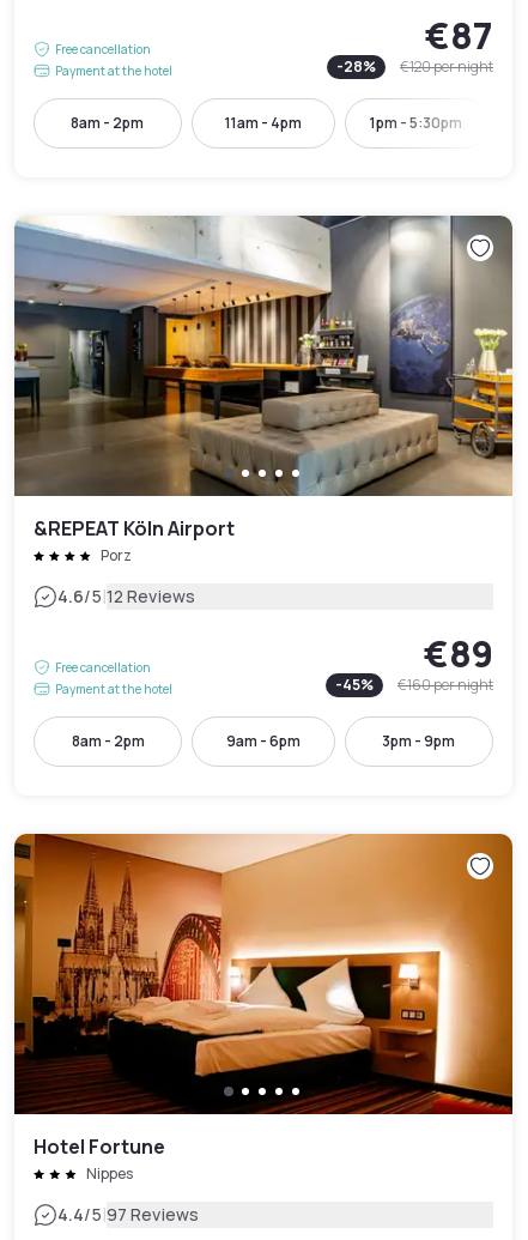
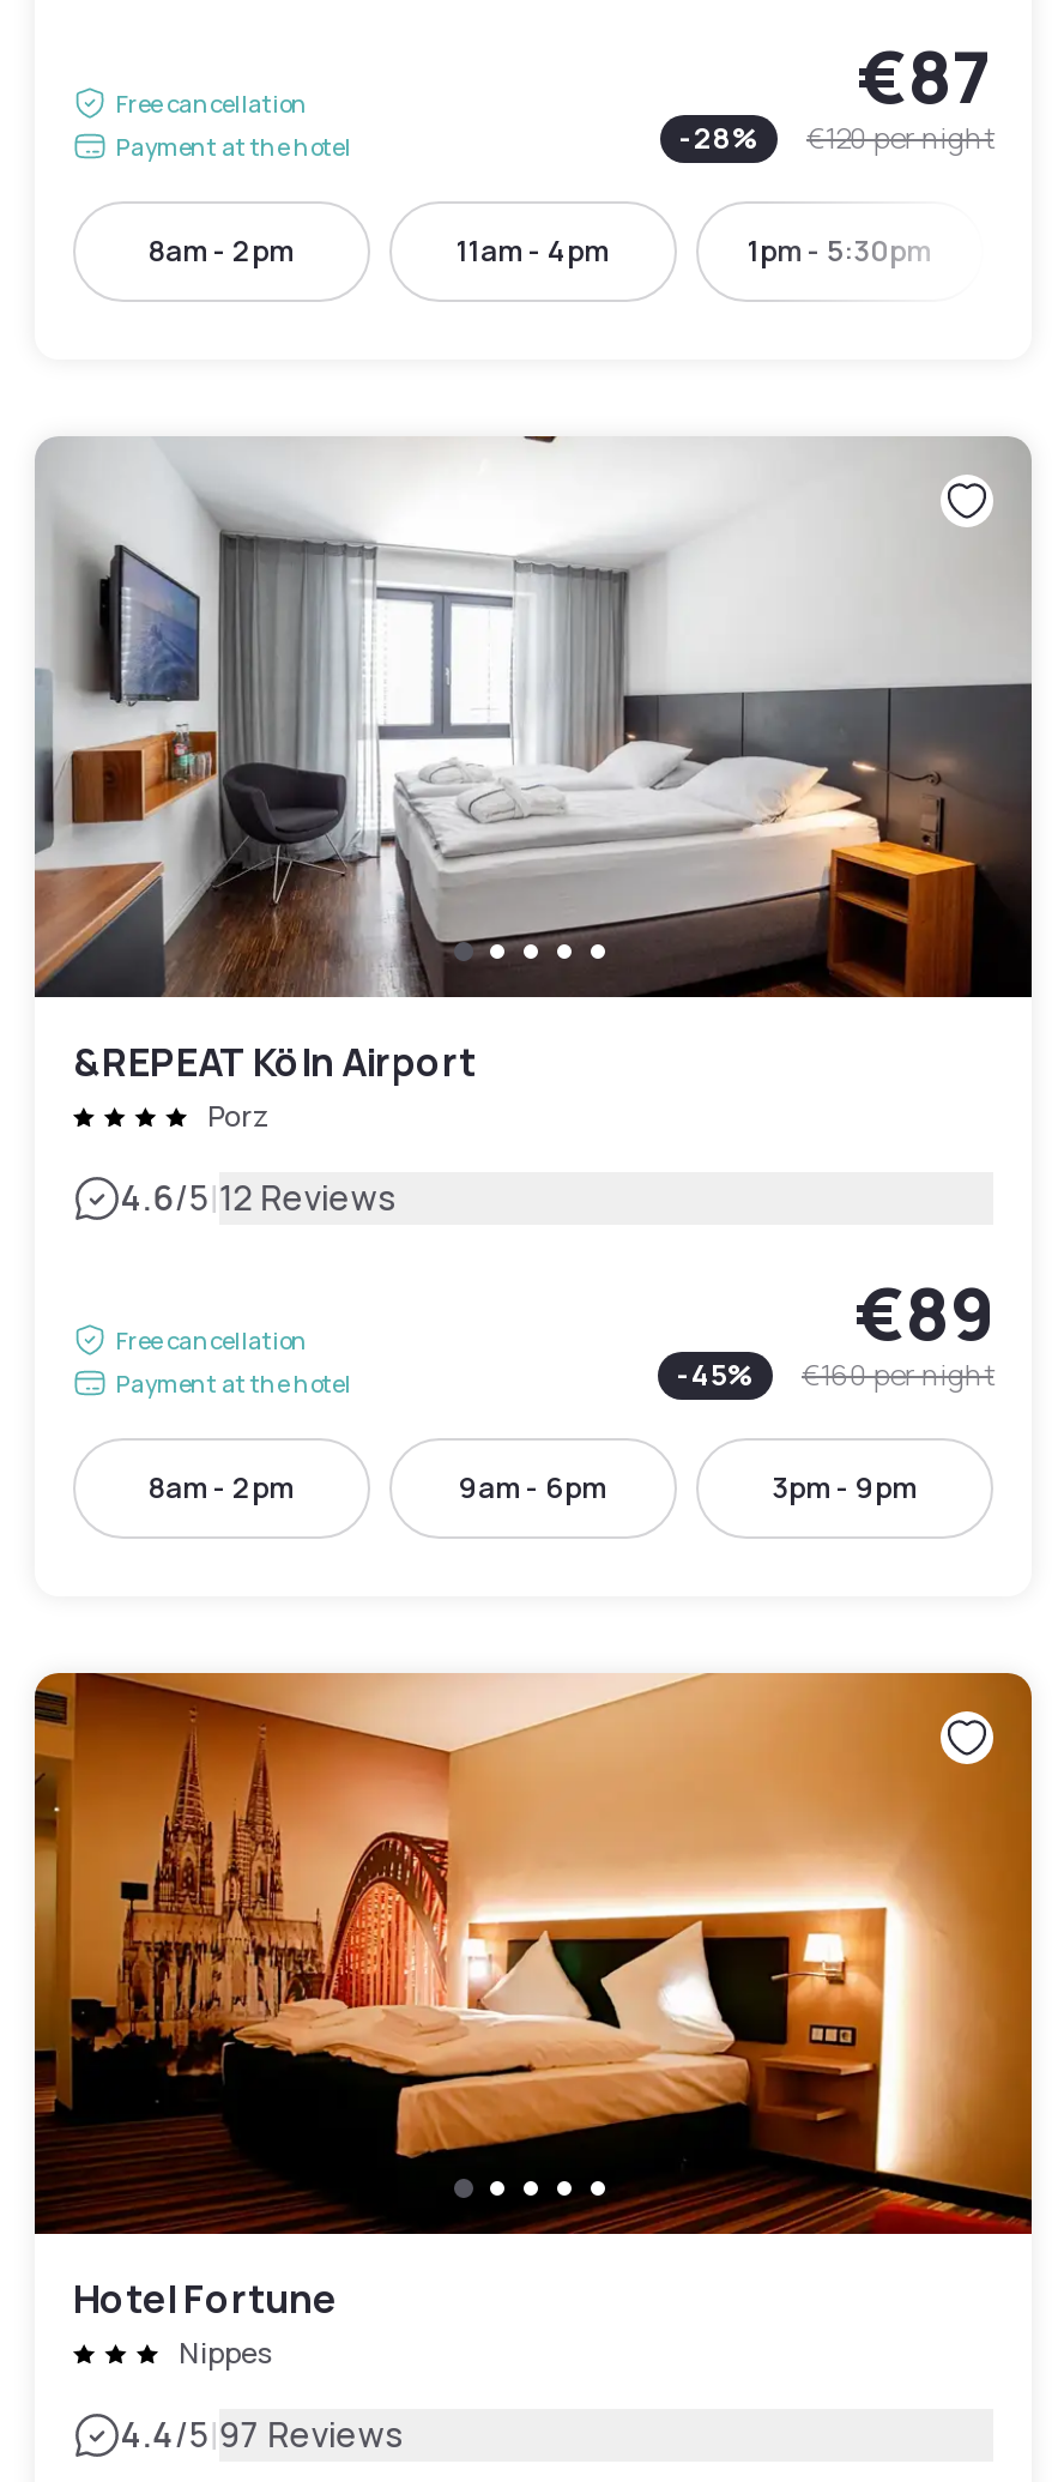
- [image]
+ [image]
